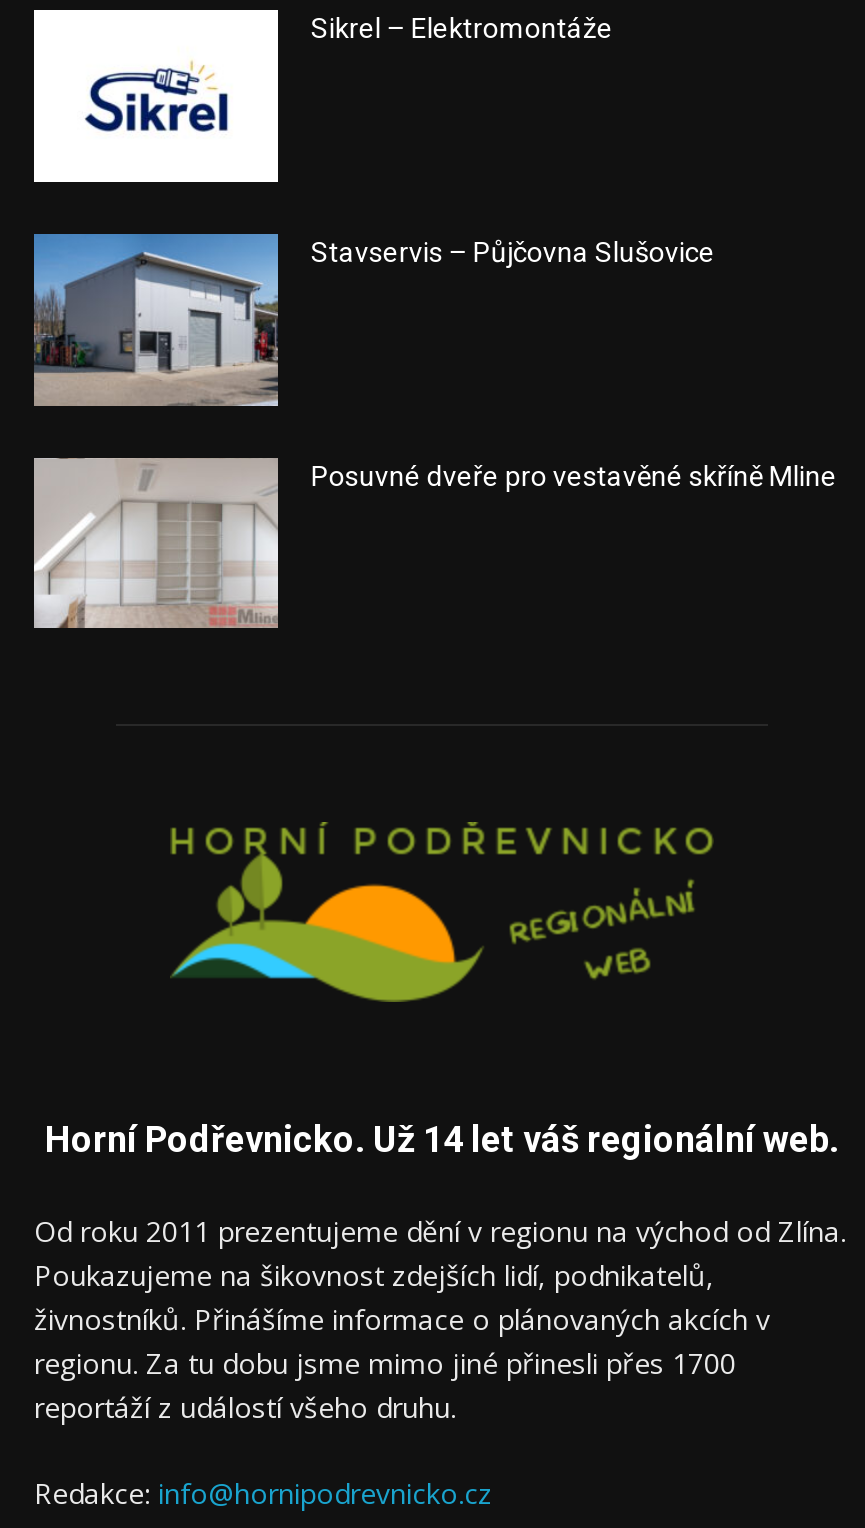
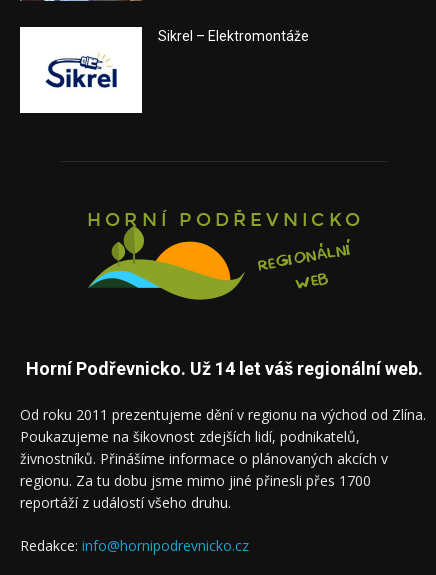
- [image]
- Stavservis – Půjčovna Slušovice

- [image]
- Posuvné dveře pro vestavěné skříně Mline
